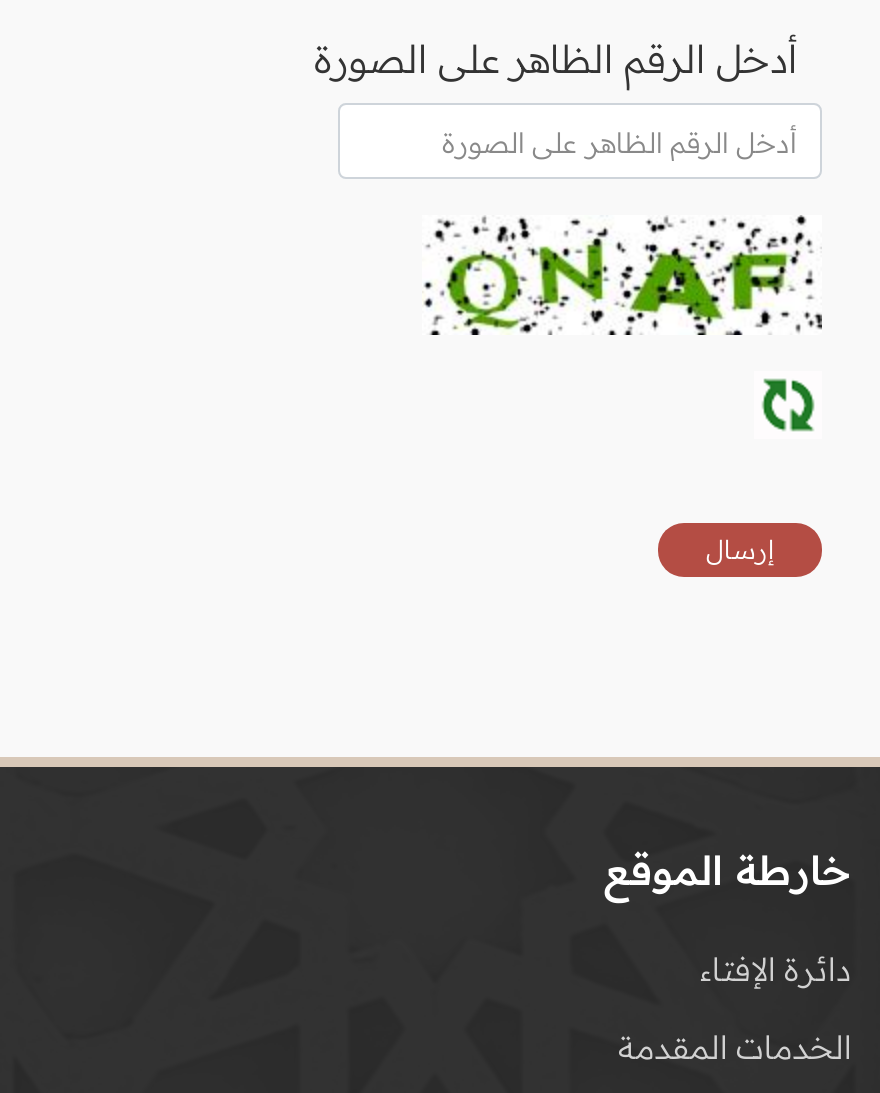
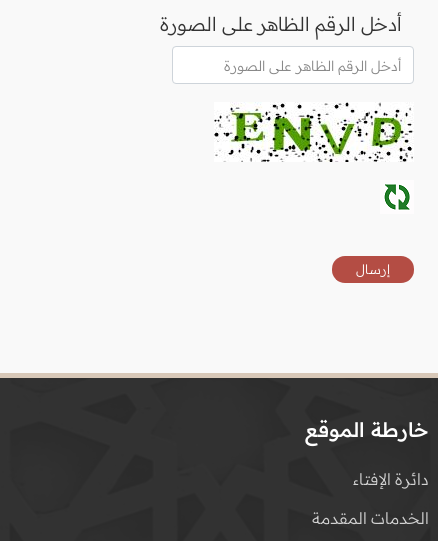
- [image]
+ [image]
